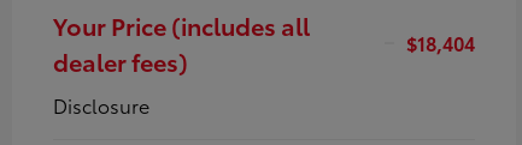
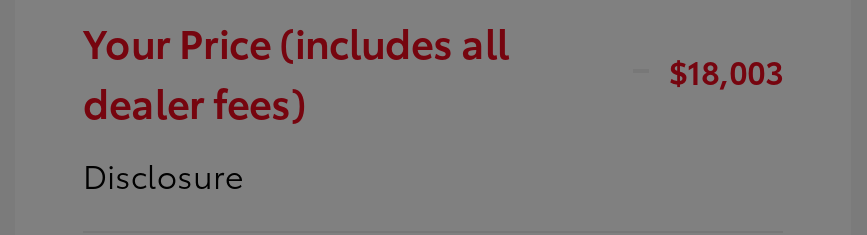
- $18,404
+ $18,003
